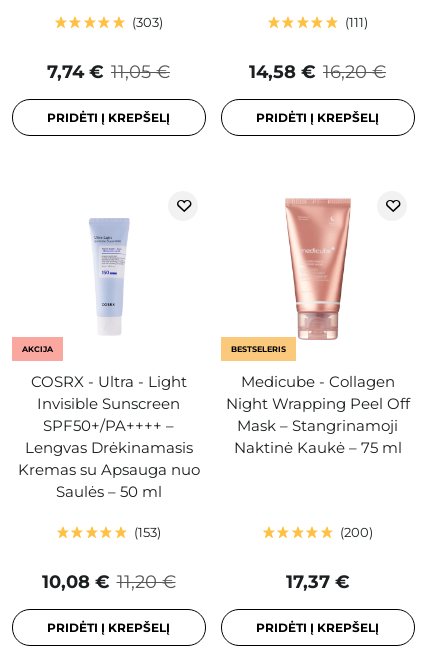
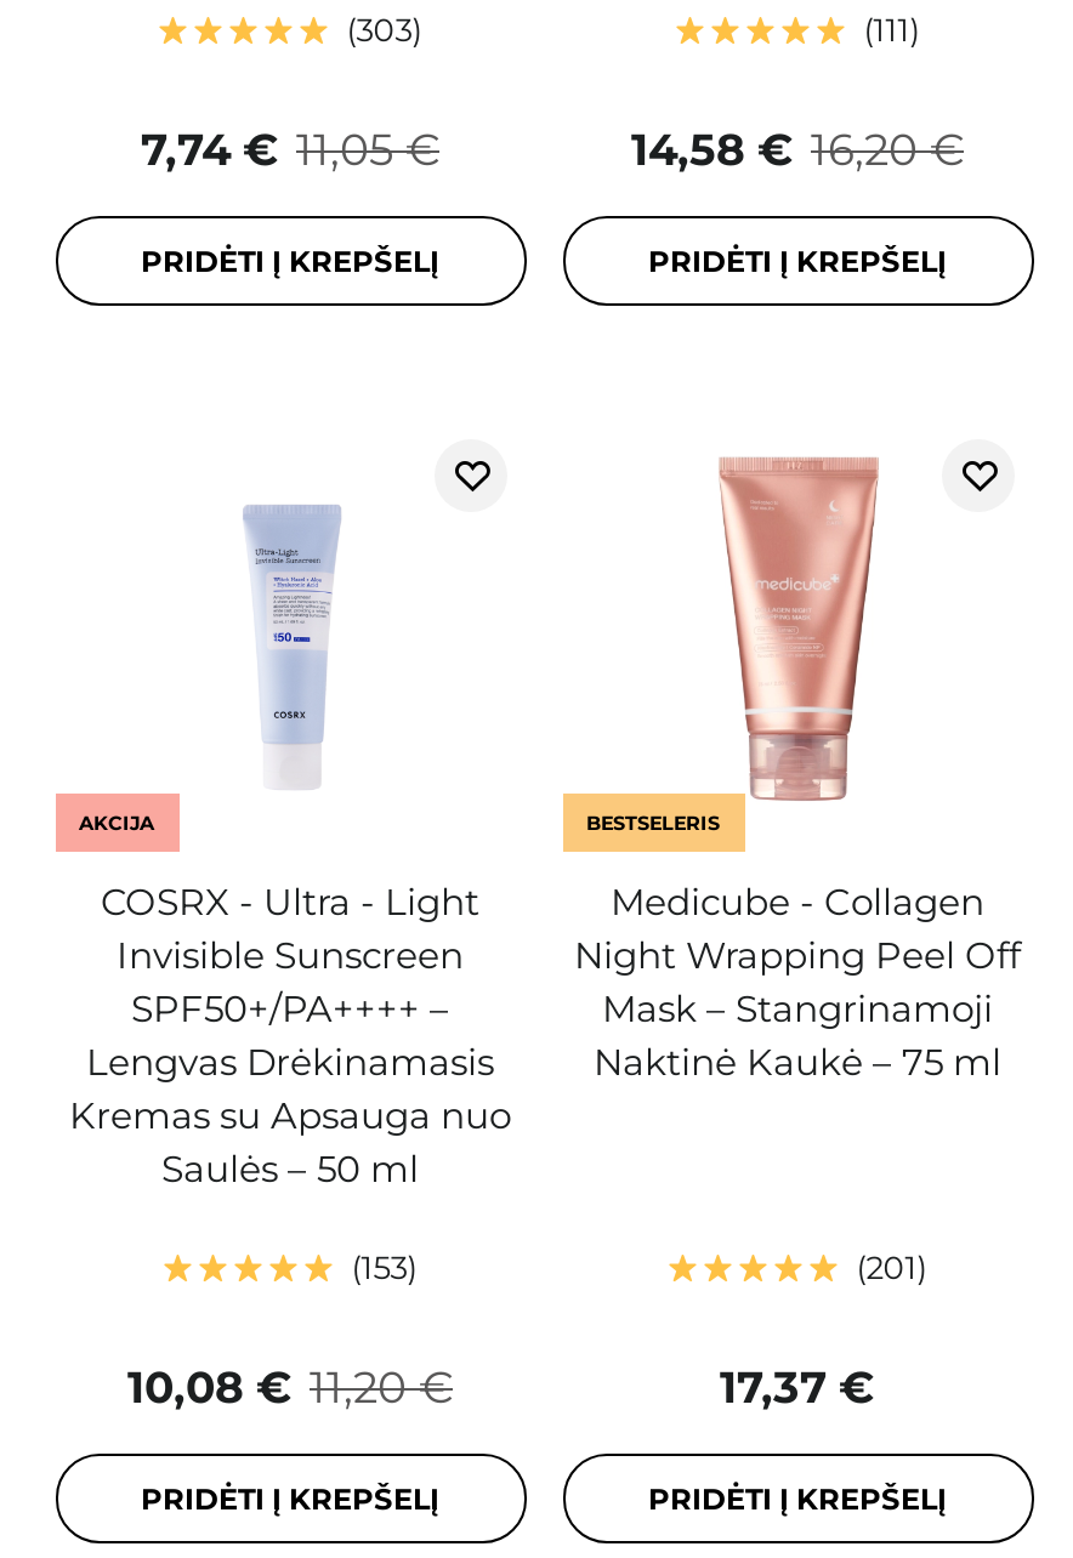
- 200
+ 201
